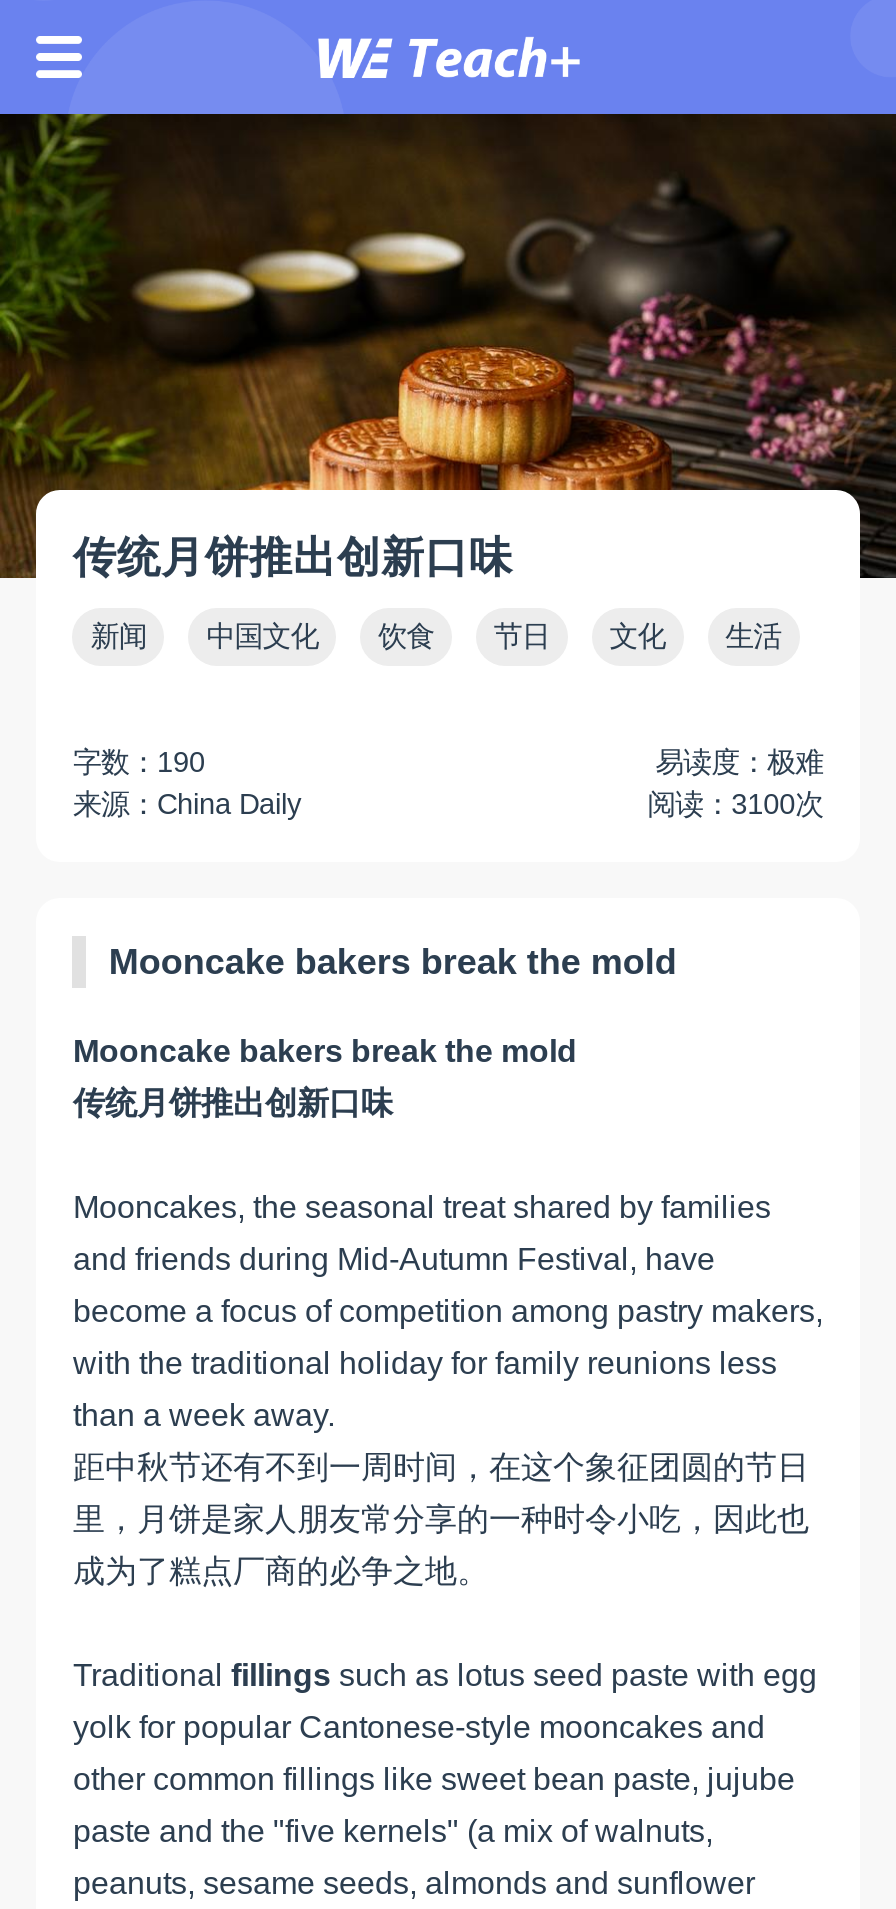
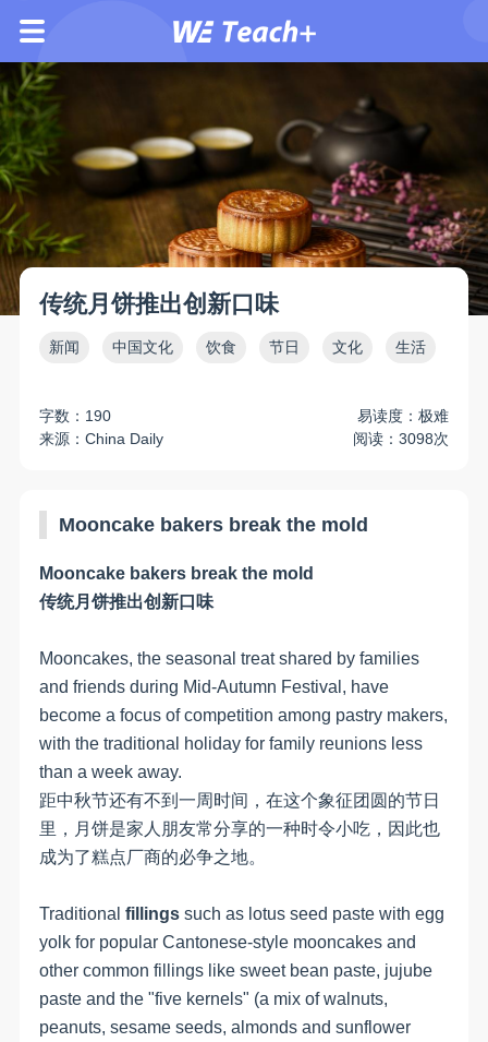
- 阅读：3100次
+ 阅读：3098次
